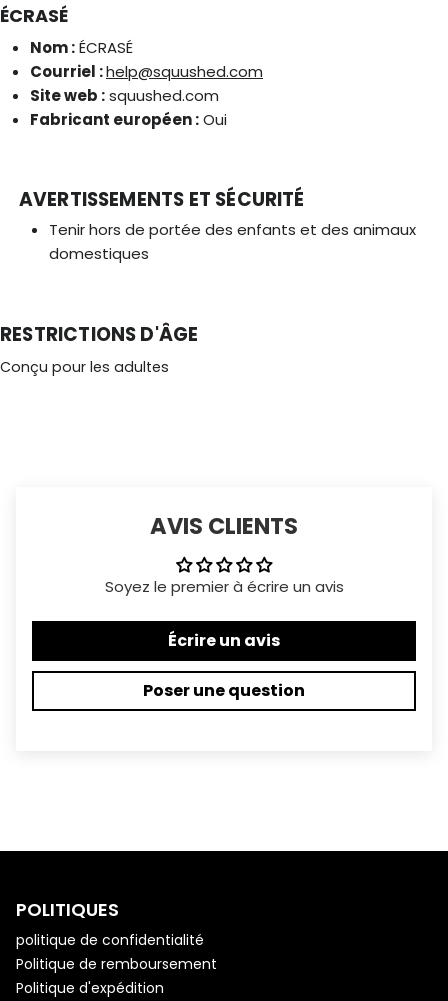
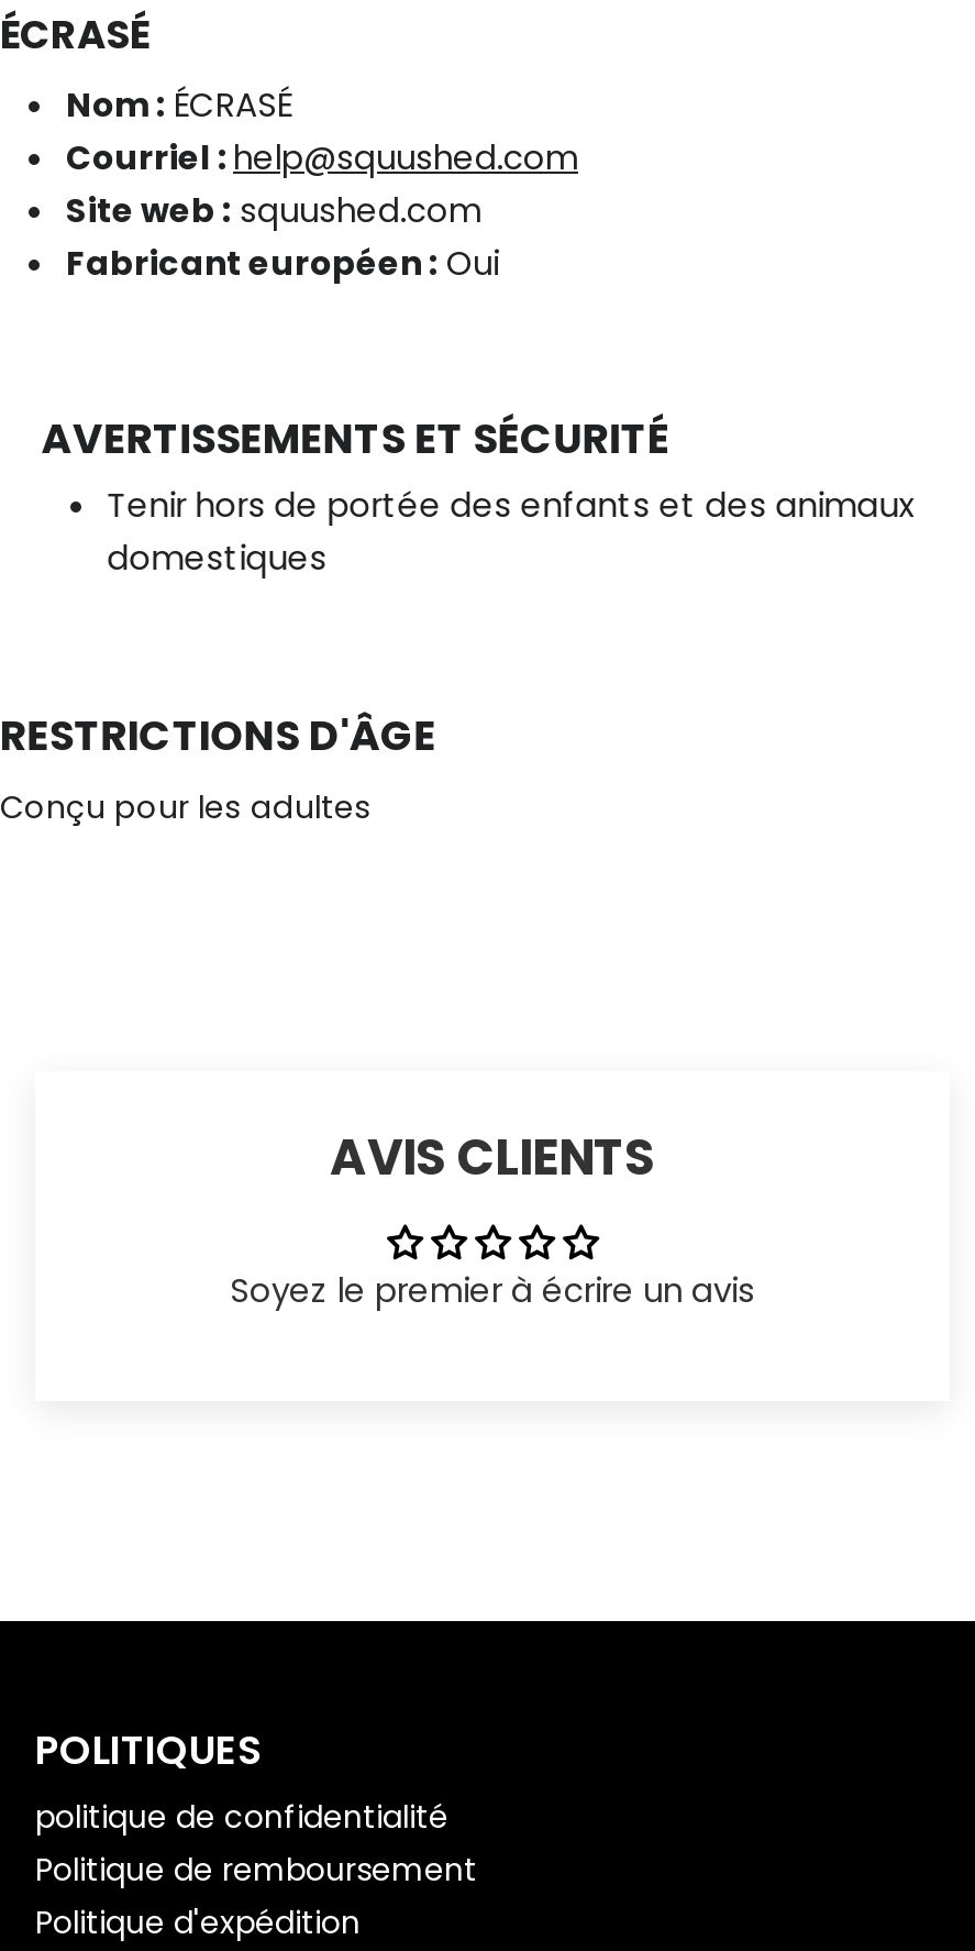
- Écrire un avis
- Poser une question
